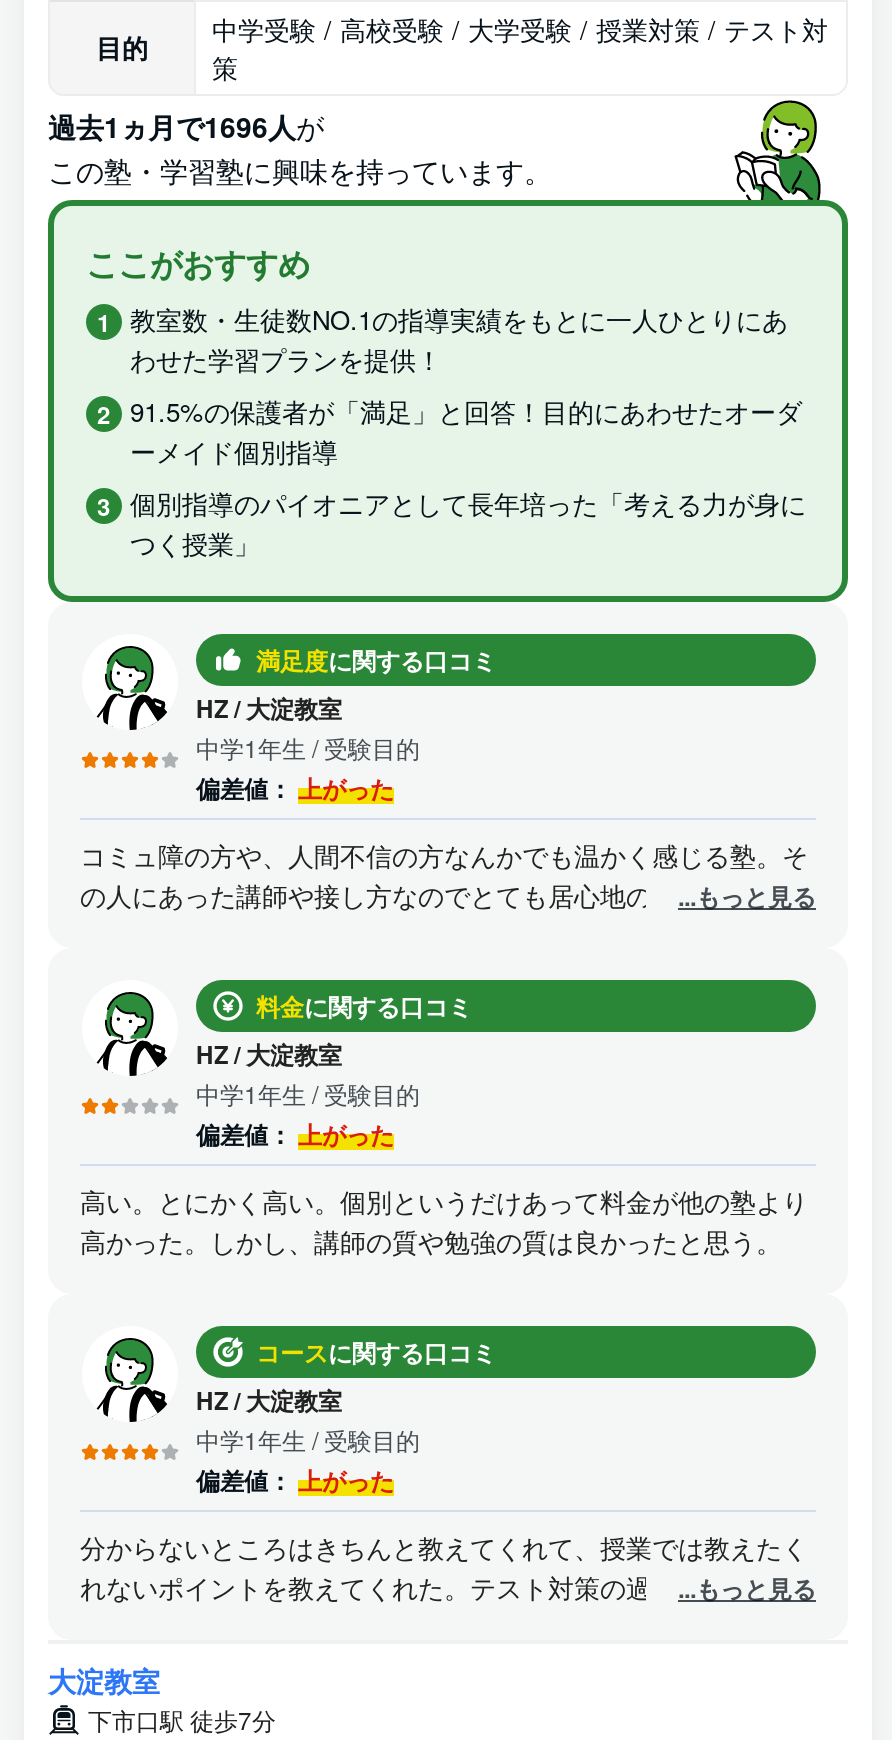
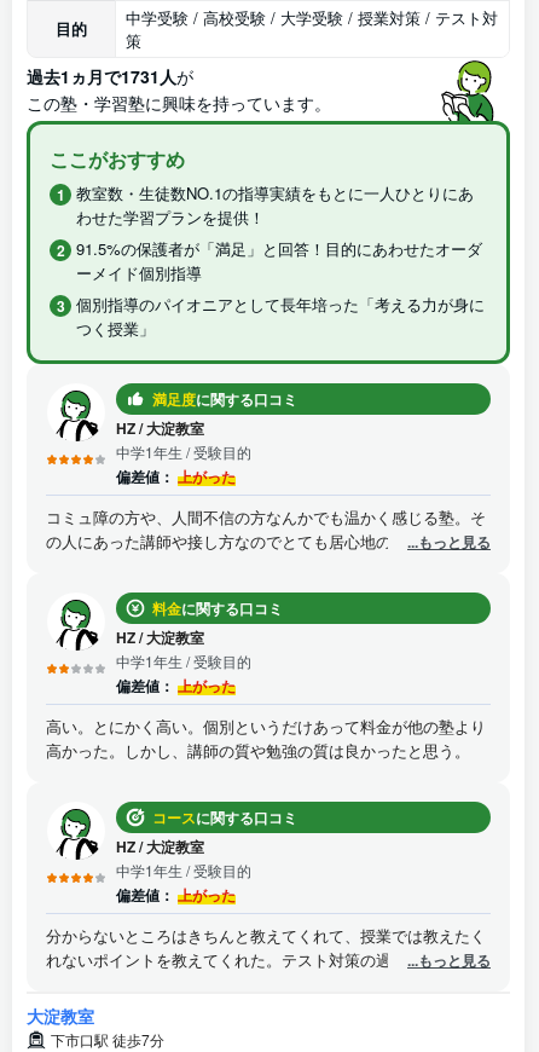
- 過去1ヵ月で1696人が
+ 過去1ヵ月で1731人が
